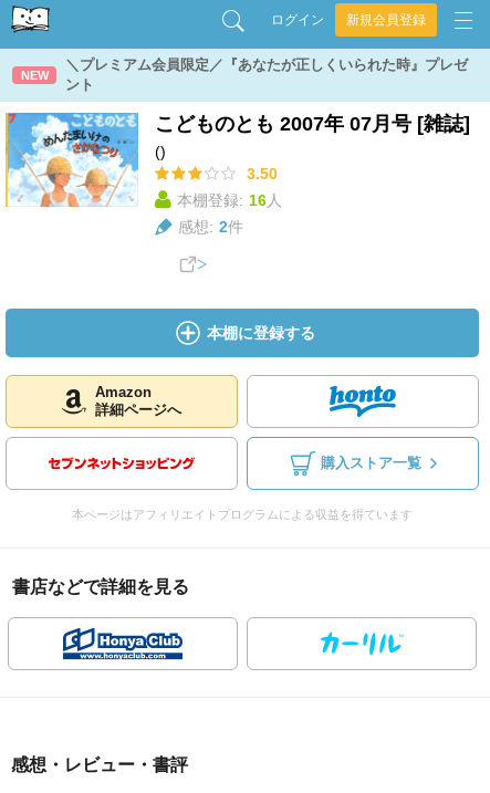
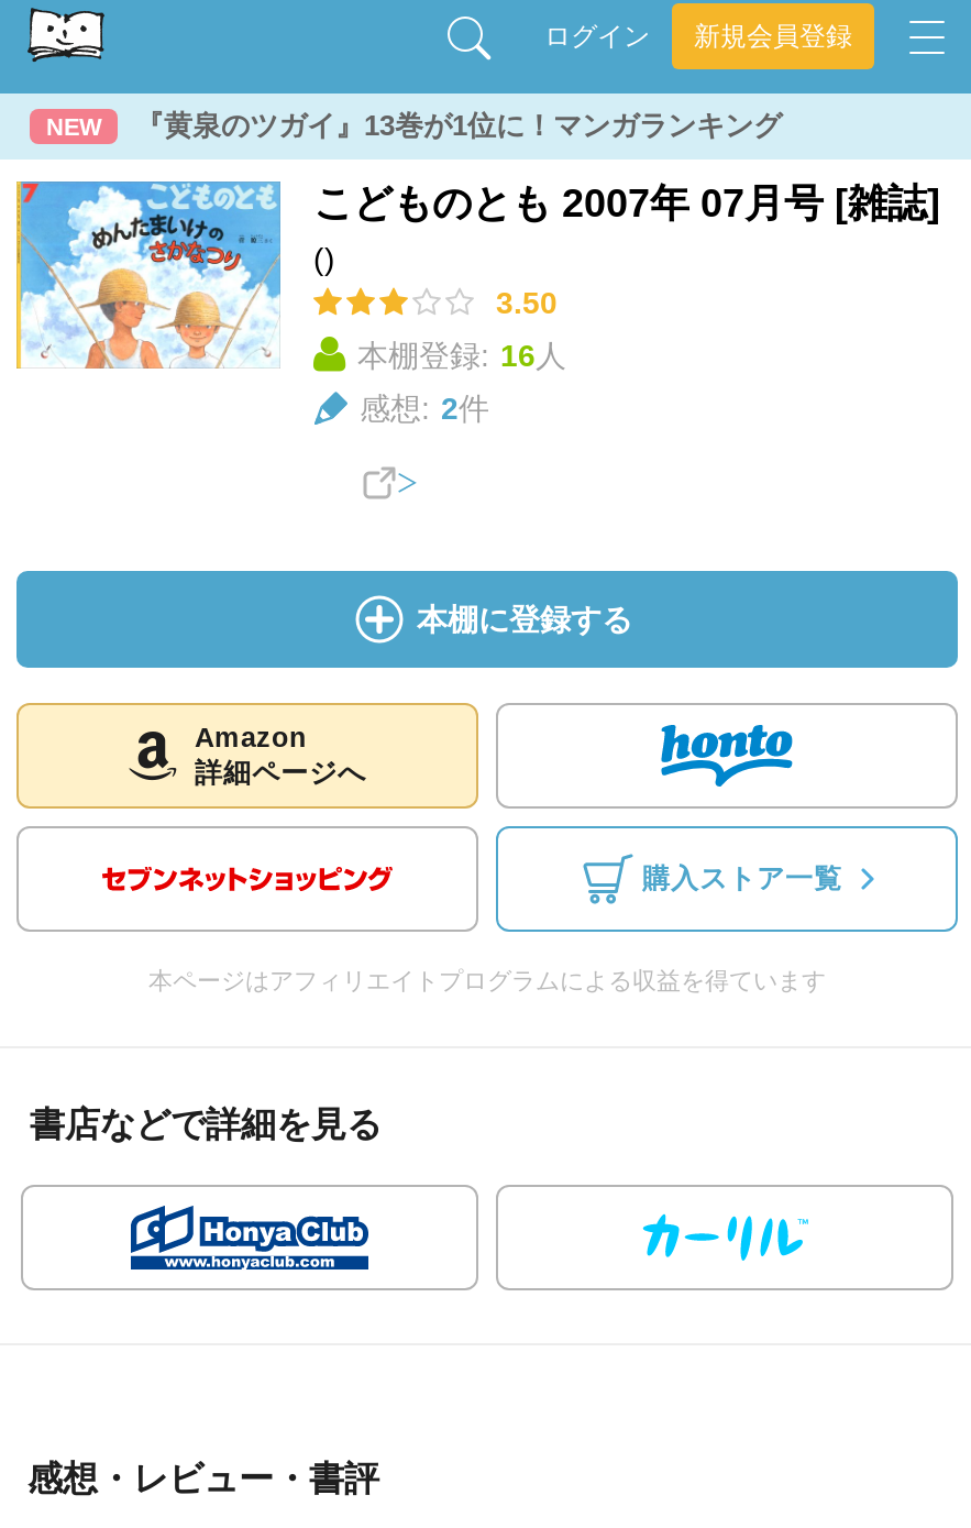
- ＼プレミアム会員限定／『あなたが正しくいられた時』プレゼ
- ント
+ 『黄泉のツガイ』13巻が1位に！マンガランキング
